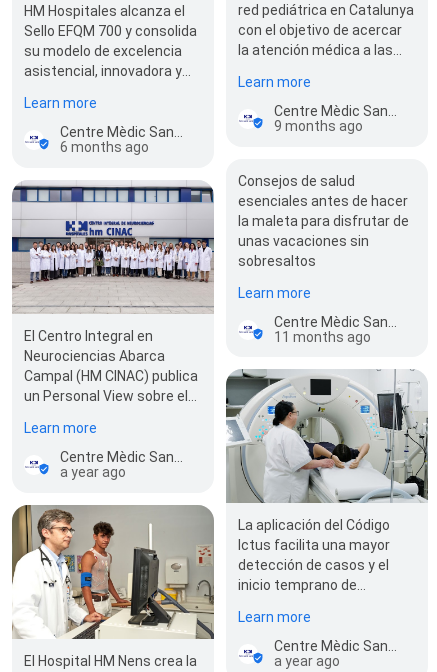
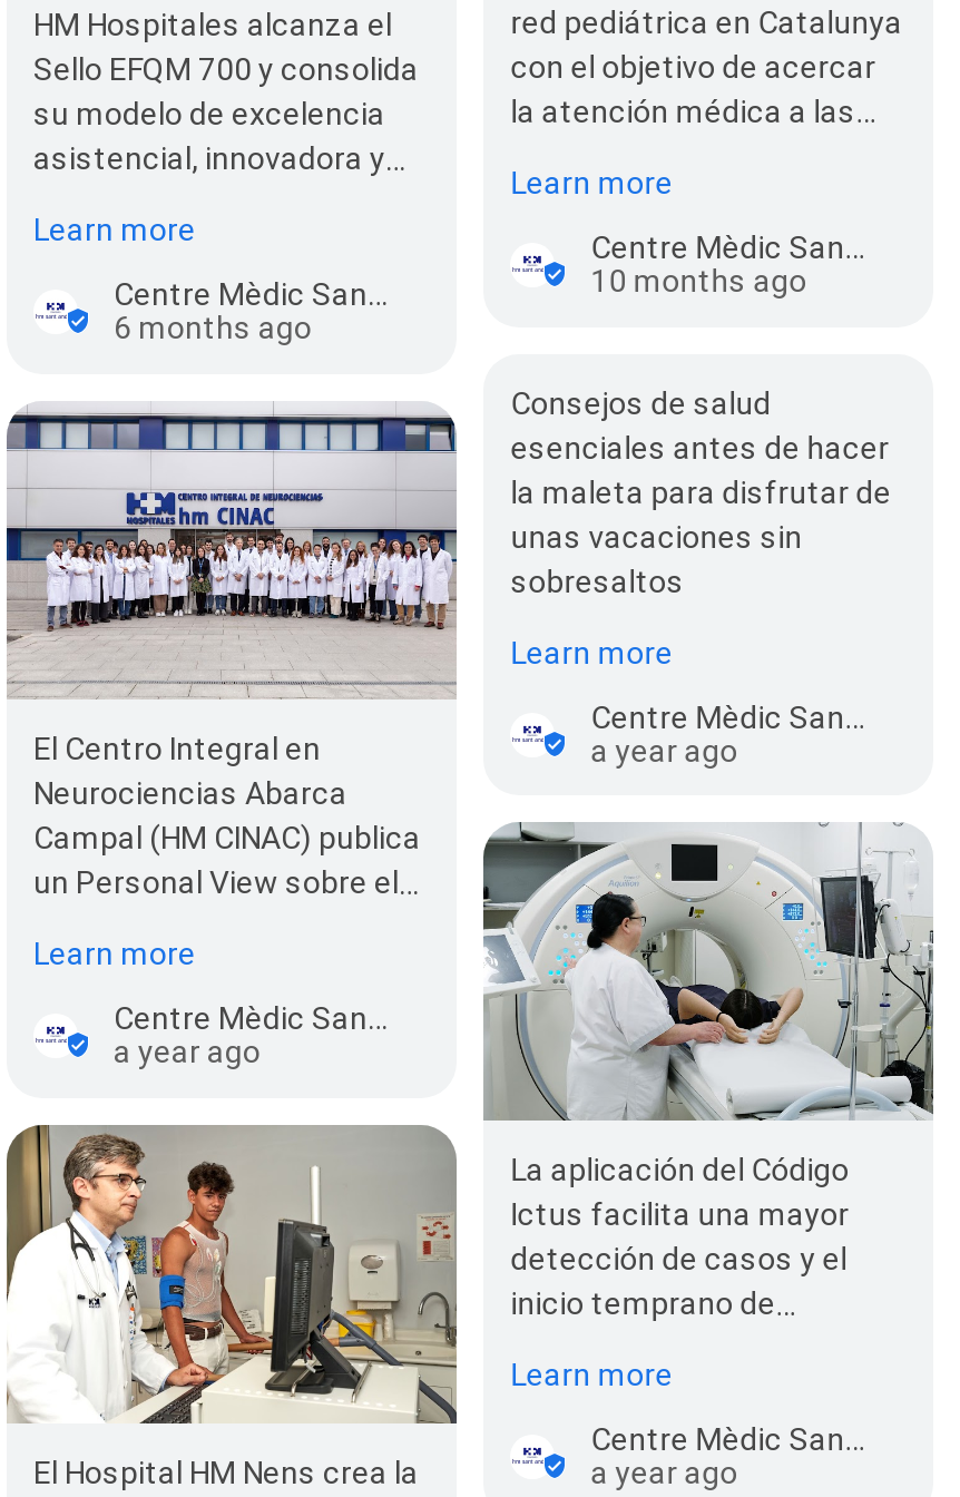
- 9 months ago
+ 10 months ago

- 11 months ago
+ a year ago
